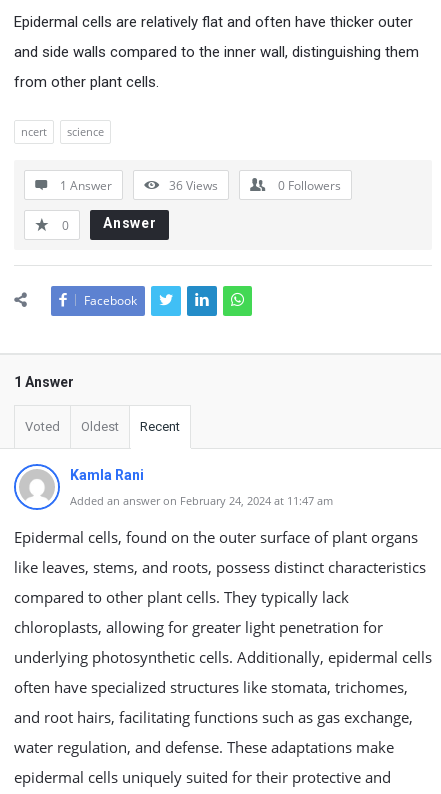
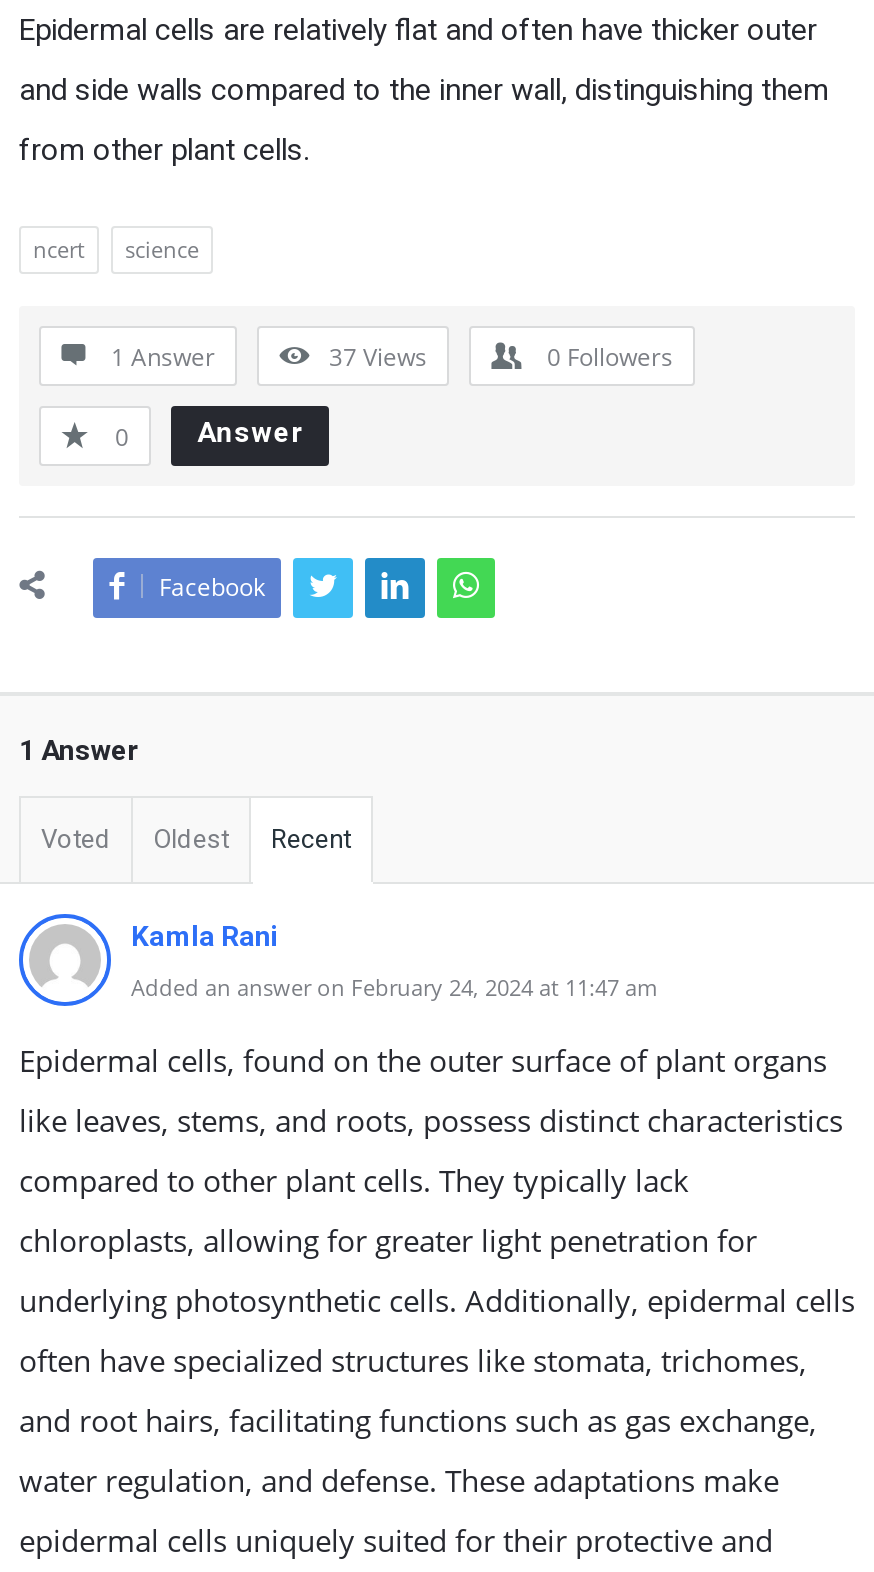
- 36 Views
+ 37 Views
